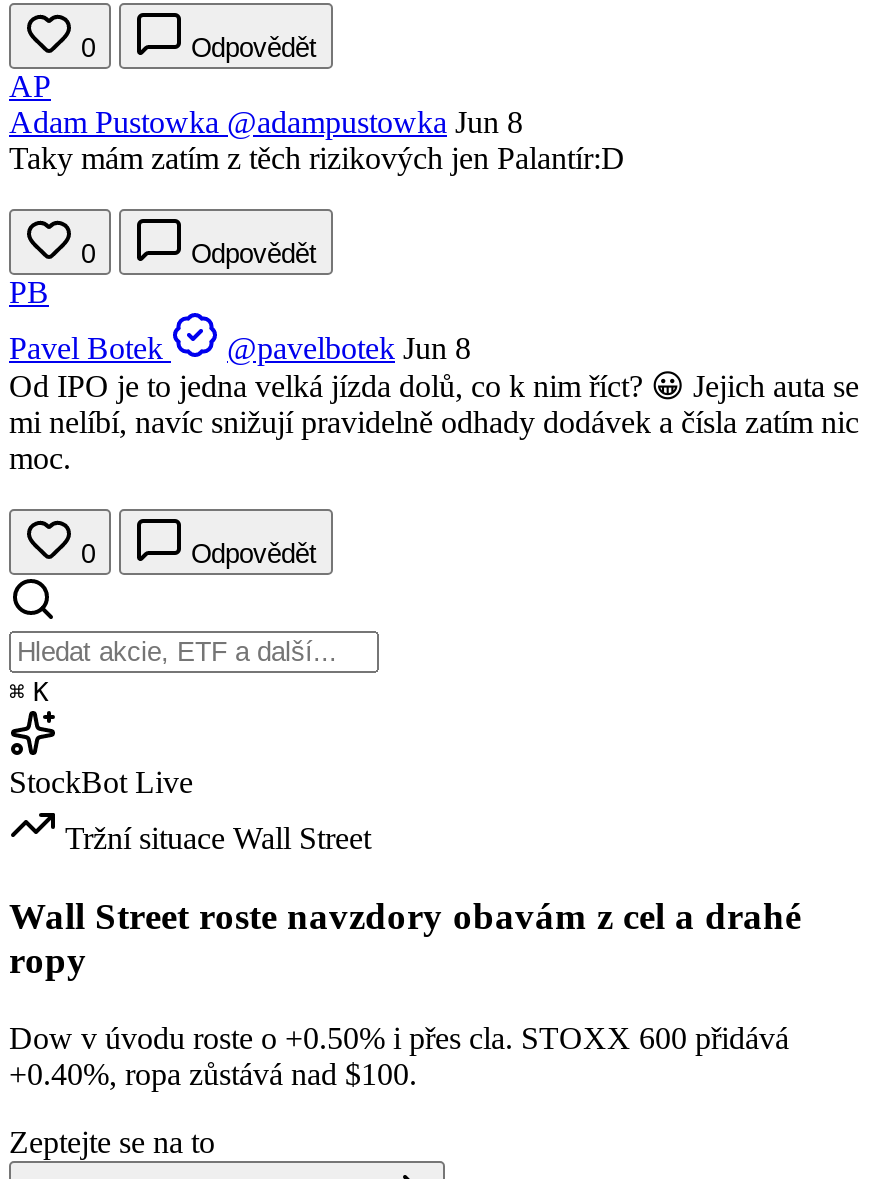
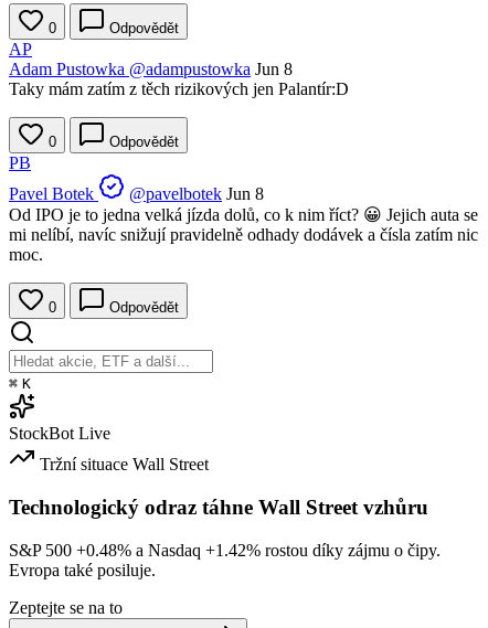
- Wall Street roste navzdory obavám z cel a drahé
- ropy
+ Technologický odraz táhne Wall Street vzhůru

- Dow v úvodu roste o +0.50% i přes cla. STOXX 600 přidává
- +0.40%, ropa zůstává nad $100.
+ S&P 500 +0.48% a Nasdaq +1.42% rostou díky zájmu o čipy.
+ Evropa také posiluje.
